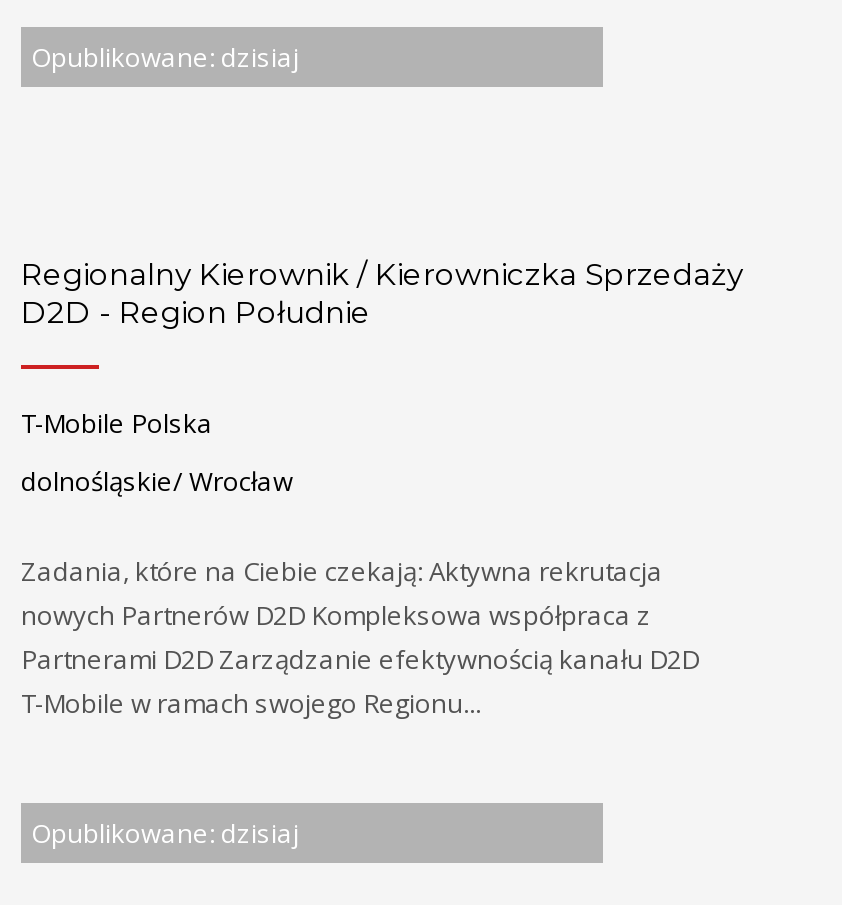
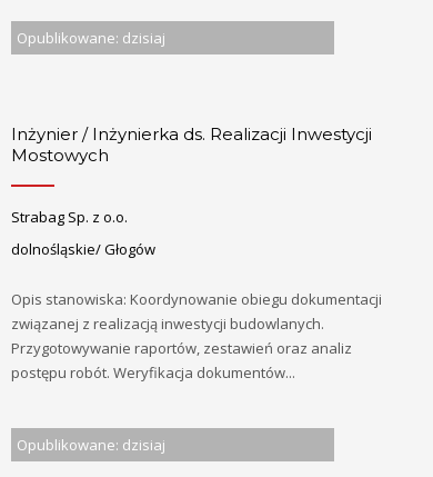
- Regionalny Kierownik / Kierowniczka Sprzedaży
- D2D - Region Południe
+ Inżynier / Inżynierka ds. Realizacji Inwestycji
+ Mostowych

- T-Mobile Polska
+ Strabag Sp. z o.o.

- dolnośląskie/ Wrocław
+ dolnośląskie/ Głogów

- Zadania, które na Ciebie czekają: Aktywna rekrutacja
- nowych Partnerów D2D Kompleksowa współpraca z
- Partnerami D2D Zarządzanie efektywnością kanału D2D
- T-Mobile w ramach swojego Regionu...
+ Opis stanowiska: Koordynowanie obiegu dokumentacji
+ związanej z realizacją inwestycji budowlanych.
+ Przygotowywanie raportów, zestawień oraz analiz
+ postępu robót. Weryfikacja dokumentów...
